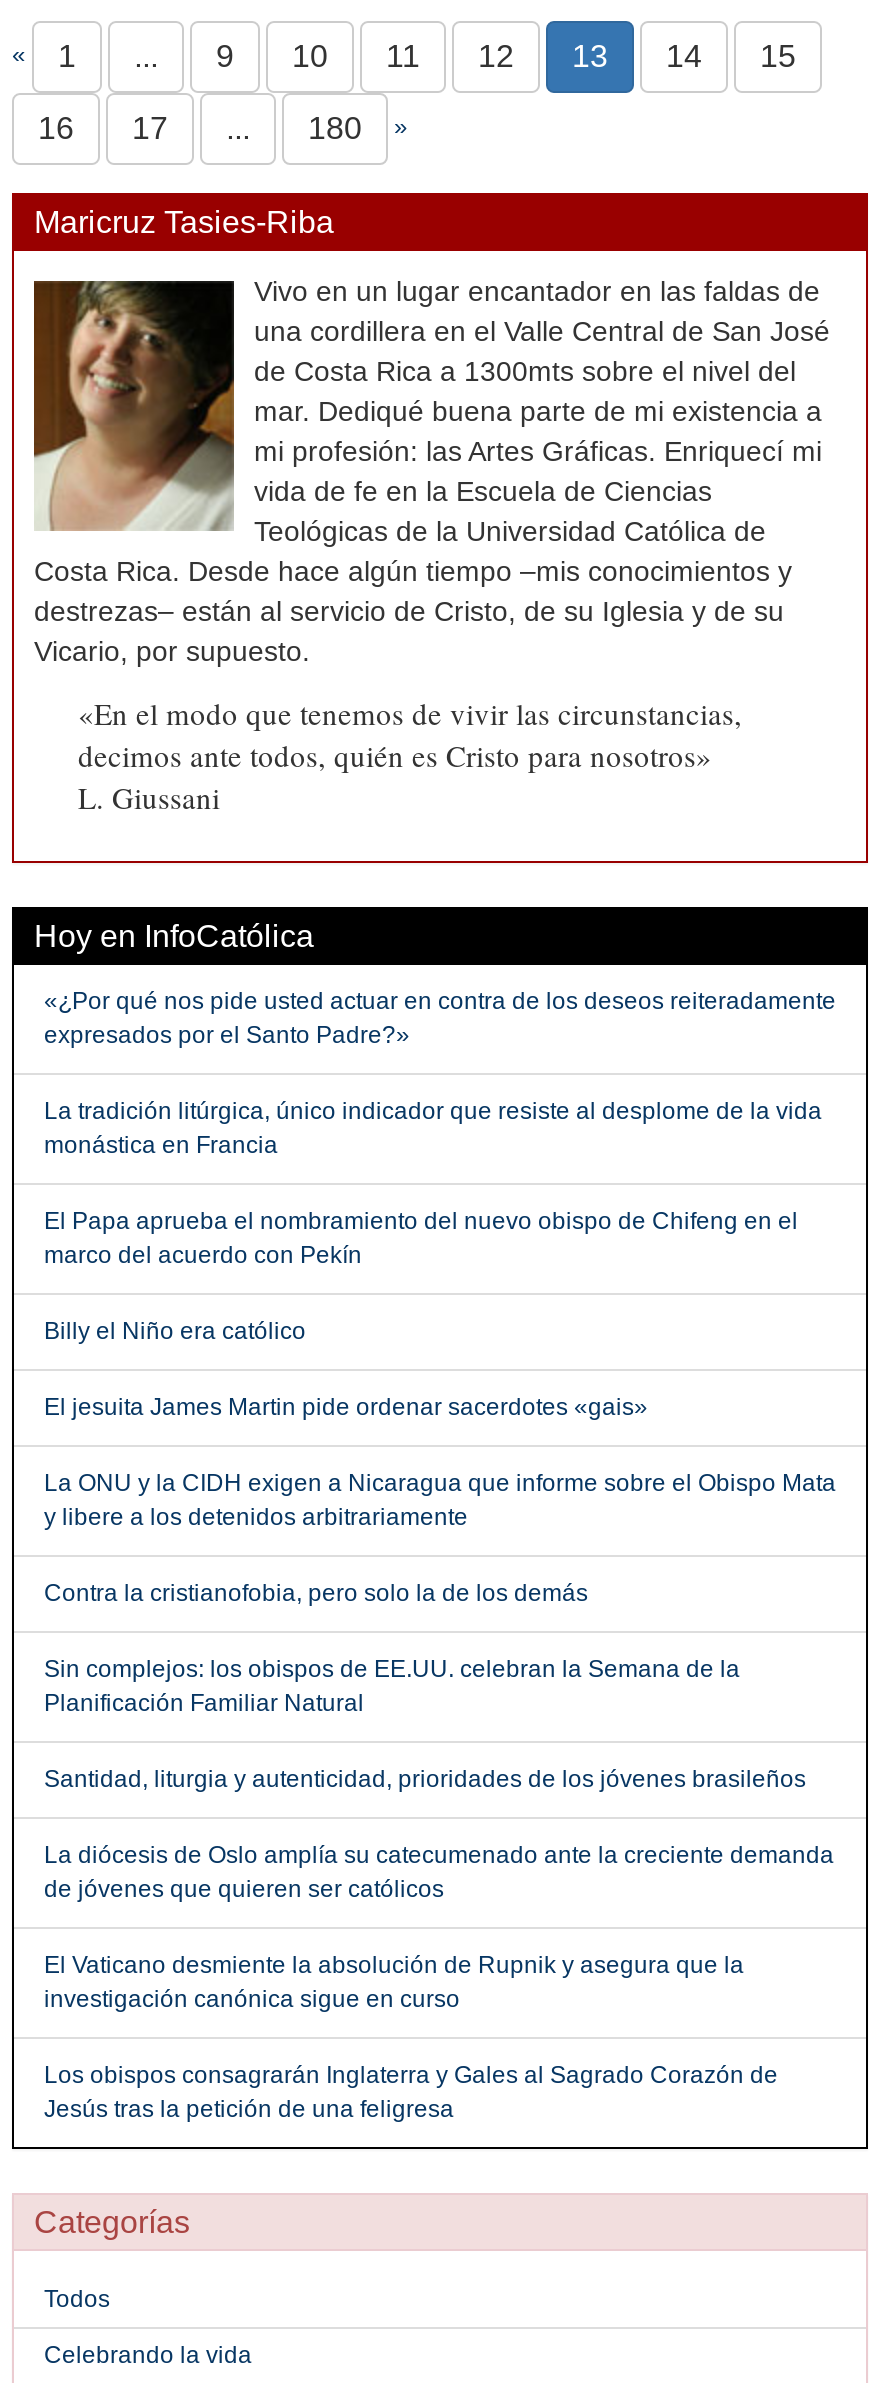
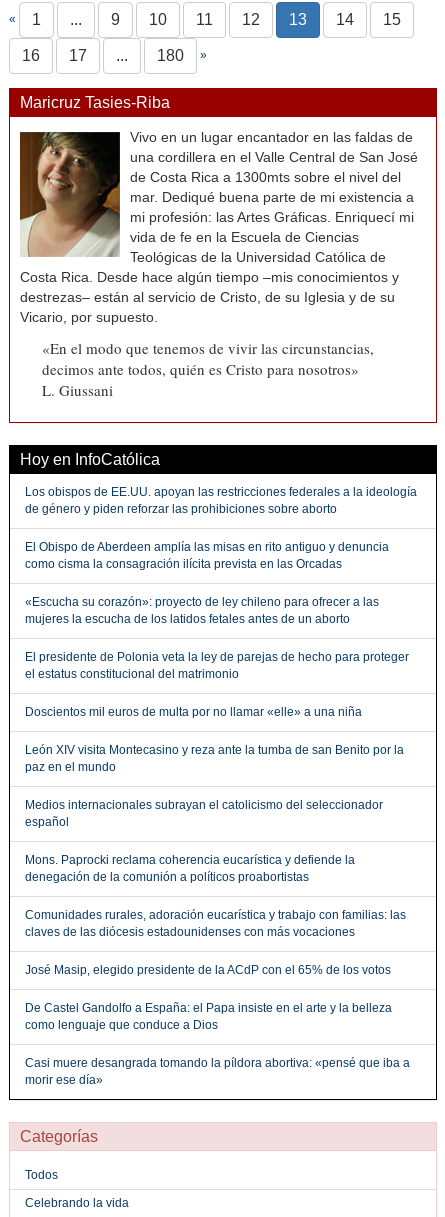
- «¿Por qué nos pide usted actuar en contra de los deseos reiteradamente
- expresados por el Santo Padre?»
+ Los obispos de EE.UU. apoyan las restricciones federales a la ideología
+ de género y piden reforzar las prohibiciones sobre aborto

- La tradición litúrgica, único indicador que resiste al desplome de la vida
- monástica en Francia
+ El Obispo de Aberdeen amplía las misas en rito antiguo y denuncia
+ como cisma la consagración ilícita prevista en las Orcadas

- El Papa aprueba el nombramiento del nuevo obispo de Chifeng en el
- marco del acuerdo con Pekín
+ «Escucha su corazón»: proyecto de ley chileno para ofrecer a las
+ mujeres la escucha de los latidos fetales antes de un aborto

- Billy el Niño era católico
+ El presidente de Polonia veta la ley de parejas de hecho para proteger
+ el estatus constitucional del matrimonio

- El jesuita James Martin pide ordenar sacerdotes «gais»
+ Doscientos mil euros de multa por no llamar «elle» a una niña

- La ONU y la CIDH exigen a Nicaragua que informe sobre el Obispo Mata
- y libere a los detenidos arbitrariamente
+ León XIV visita Montecasino y reza ante la tumba de san Benito por la
+ paz en el mundo

- Contra la cristianofobia, pero solo la de los demás
+ Medios internacionales subrayan el catolicismo del seleccionador
+ español

- Sin complejos: los obispos de EE.UU. celebran la Semana de la
- Planificación Familiar Natural
+ Mons. Paprocki reclama coherencia eucarística y defiende la
+ denegación de la comunión a políticos proabortistas

- Santidad, liturgia y autenticidad, prioridades de los jóvenes brasileños
+ Comunidades rurales, adoración eucarística y trabajo con familias: las
+ claves de las diócesis estadounidenses con más vocaciones

- La diócesis de Oslo amplía su catecumenado ante la creciente demanda
- de jóvenes que quieren ser católicos
+ José Masip, elegido presidente de la ACdP con el 65% de los votos

- El Vaticano desmiente la absolución de Rupnik y asegura que la
- investigación canónica sigue en curso
+ De Castel Gandolfo a España: el Papa insiste en el arte y la belleza
+ como lenguaje que conduce a Dios

- Los obispos consagrarán Inglaterra y Gales al Sagrado Corazón de
- Jesús tras la petición de una feligresa
+ Casi muere desangrada tomando la píldora abortiva: «pensé que iba a
+ morir ese día»
